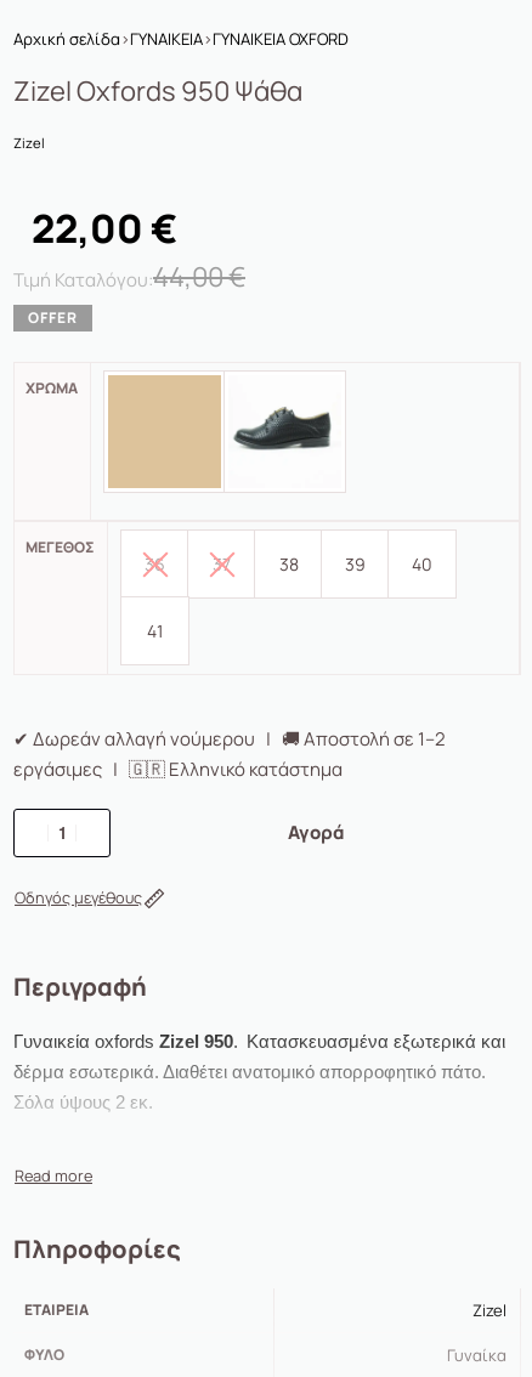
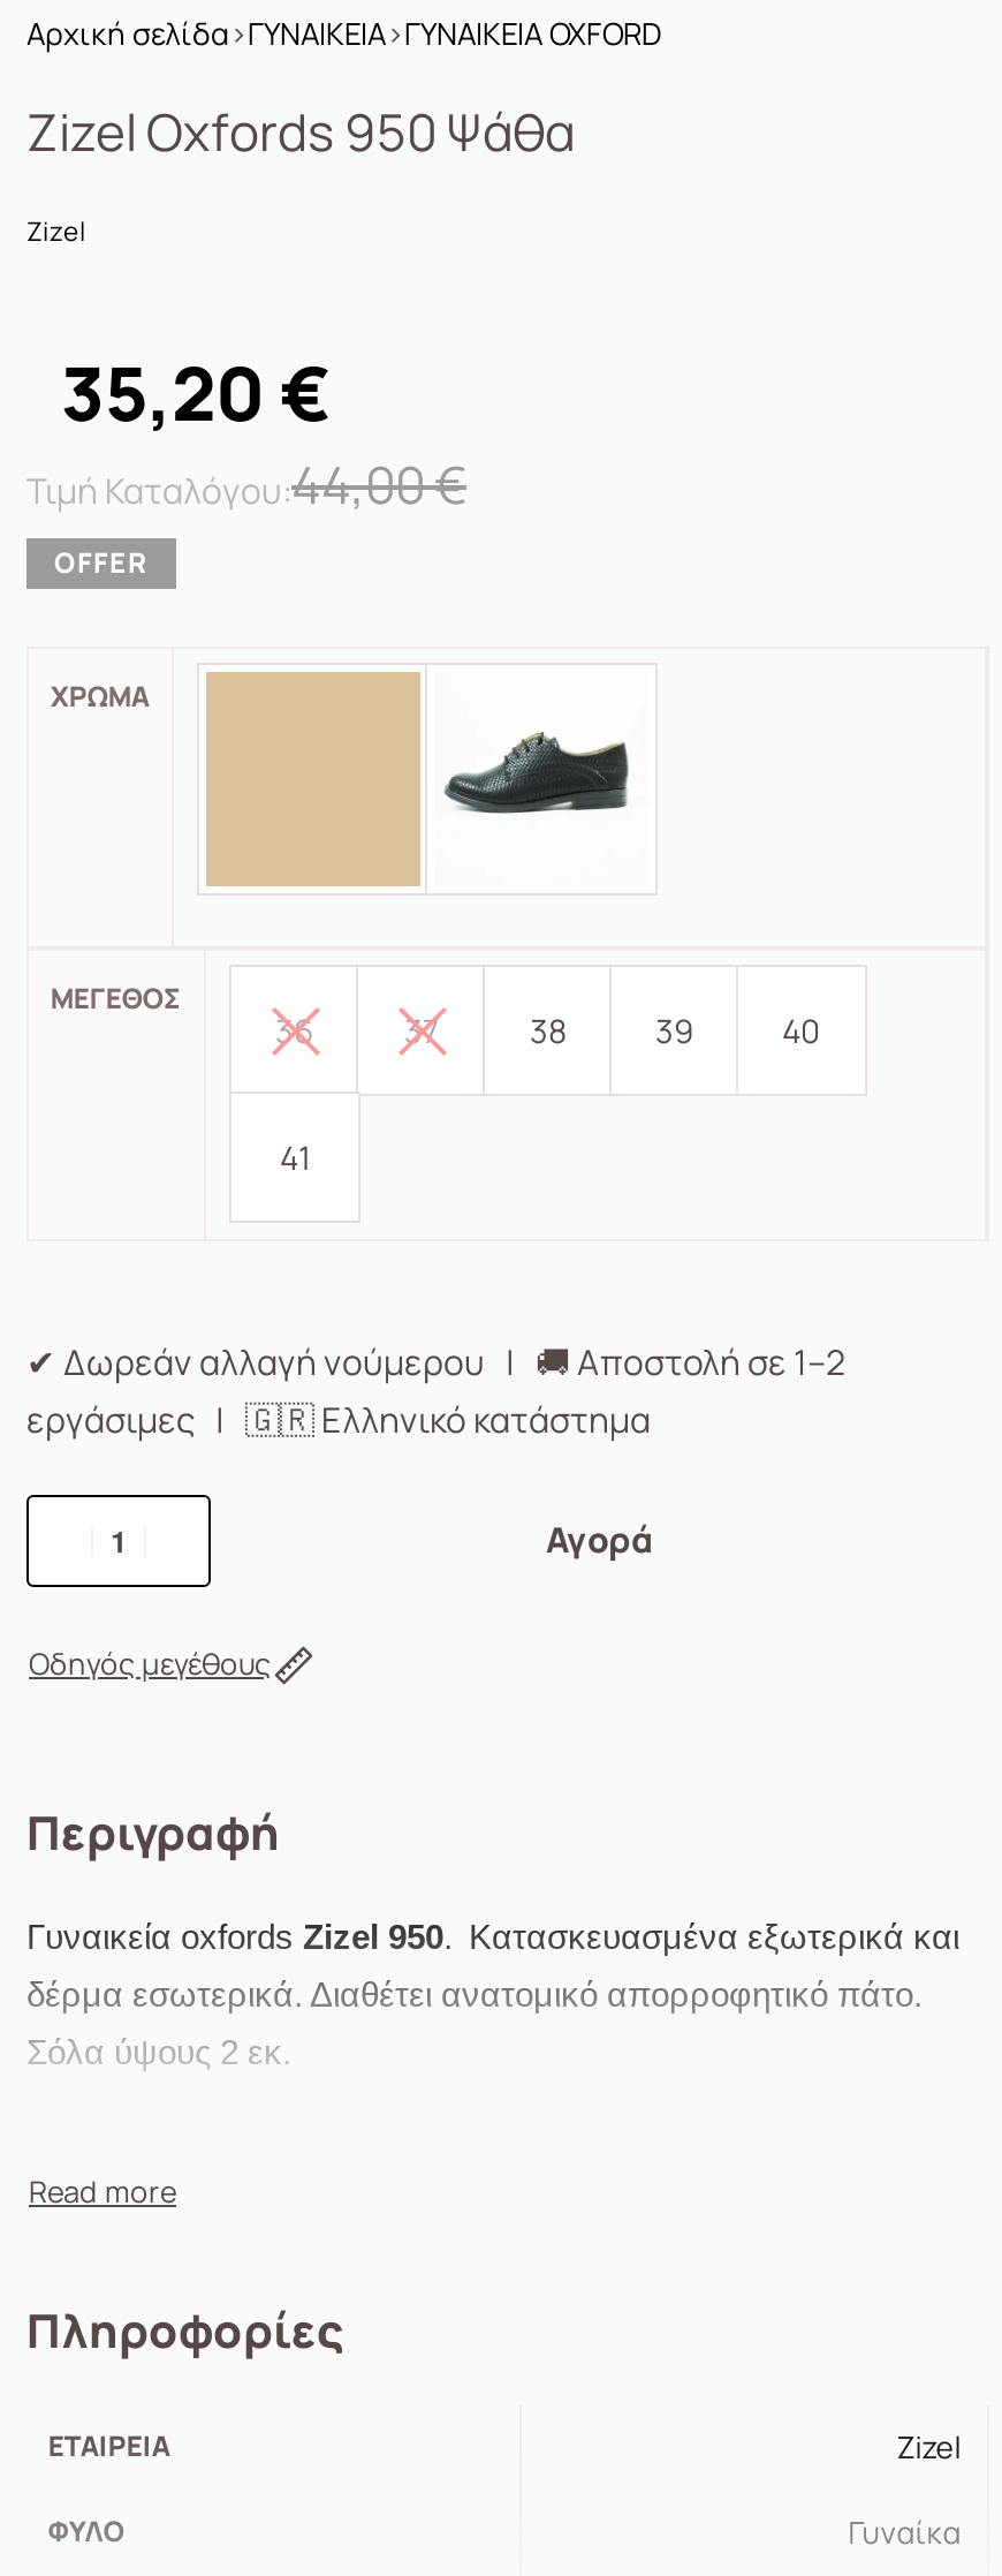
- 22,00 €
+ 35,20 €
